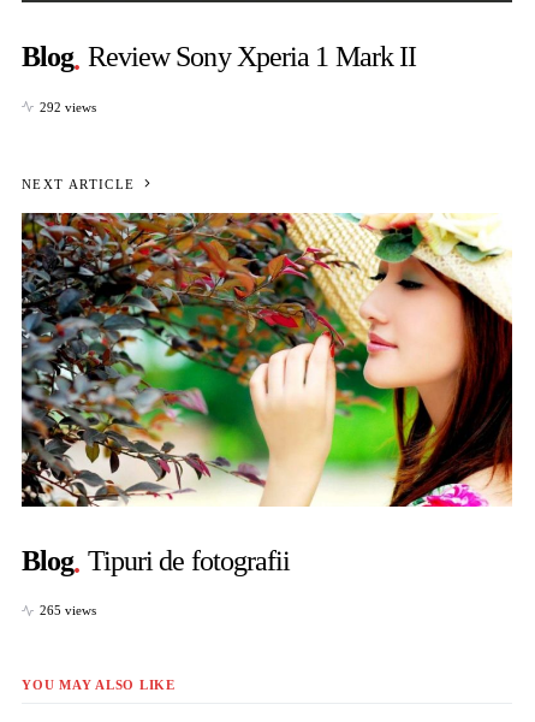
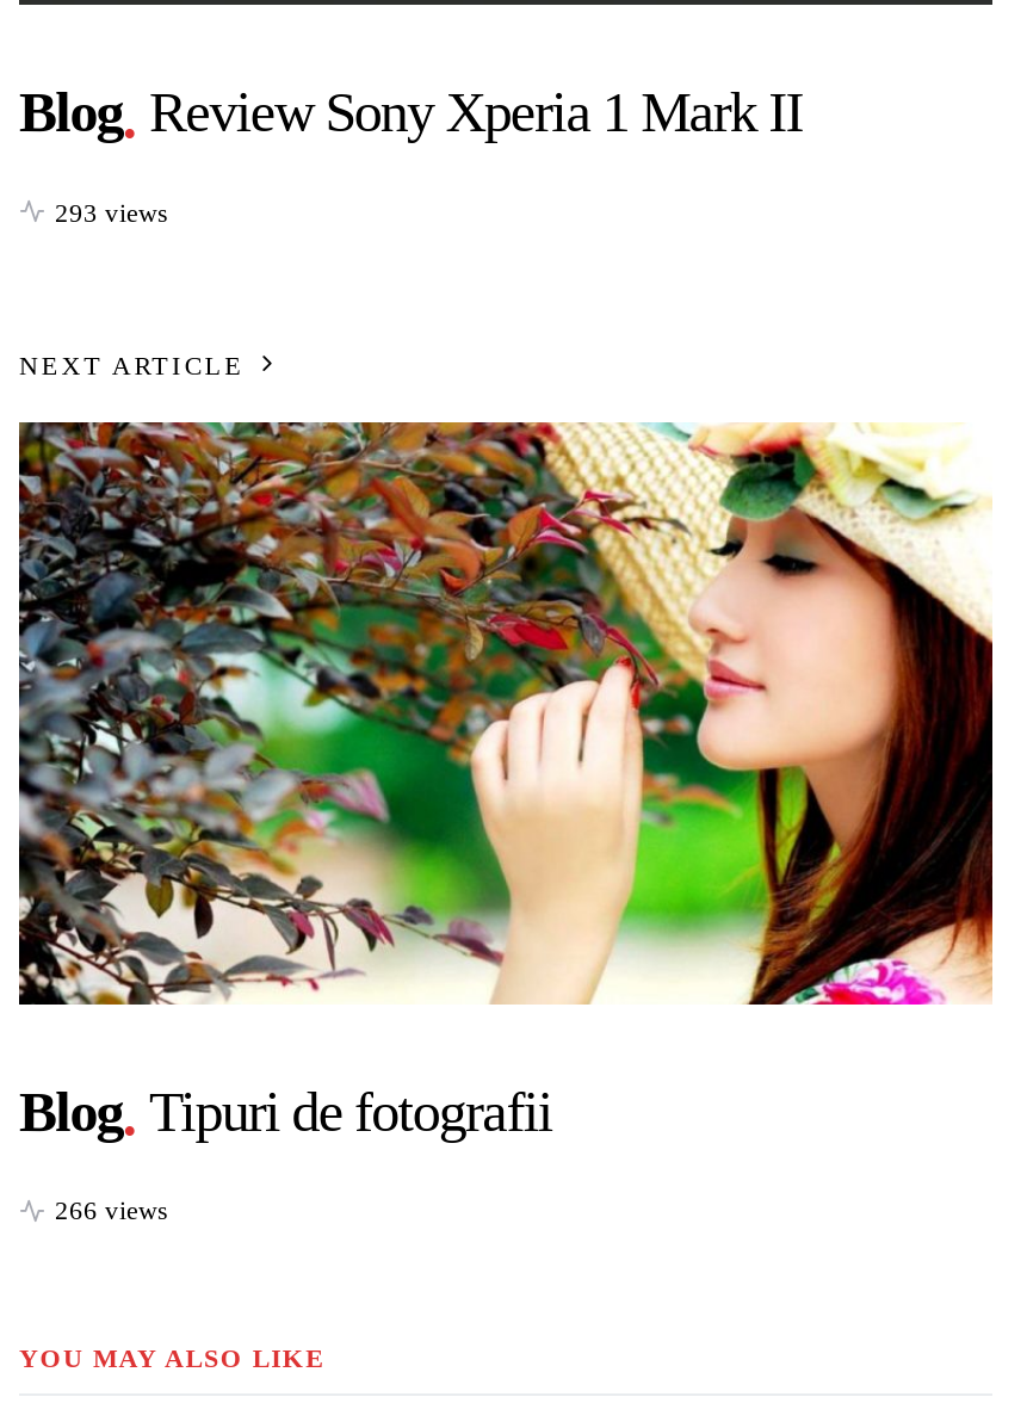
- 292 views
+ 293 views

- 265 views
+ 266 views
